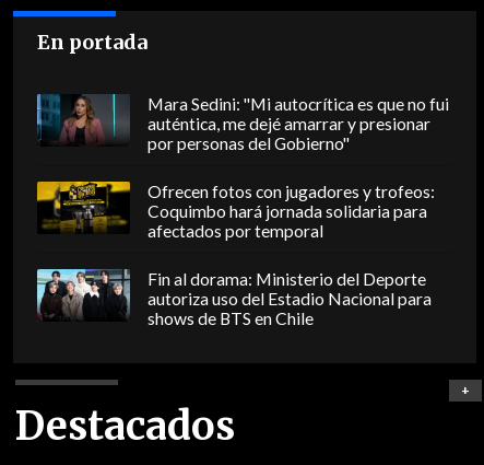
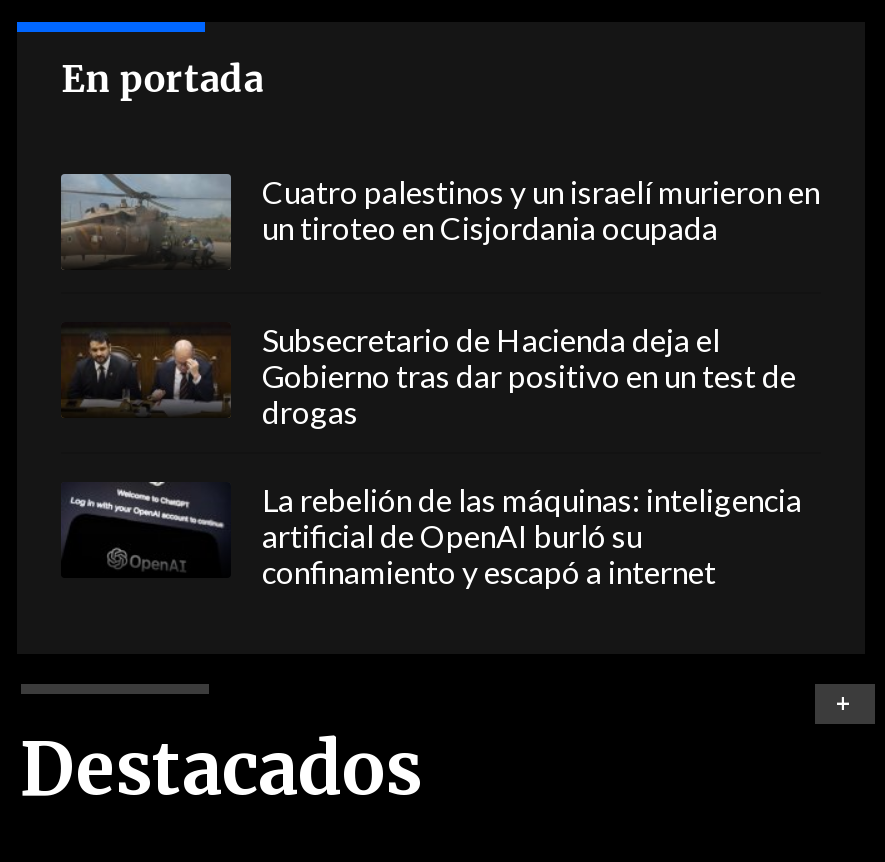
- [image]
- Mara Sedini: "Mi autocrítica es que no fui
- auténtica, me dejé amarrar y presionar
- por personas del Gobierno"
+ [image]
+ Cuatro palestinos y un israelí murieron en
+ un tiroteo en Cisjordania ocupada

- [image]
- Ofrecen fotos con jugadores y trofeos:
- Coquimbo hará jornada solidaria para
- afectados por temporal
+ [image]
+ Subsecretario de Hacienda deja el
+ Gobierno tras dar positivo en un test de
+ drogas

- [image]
- Fin al dorama: Ministerio del Deporte
- autoriza uso del Estadio Nacional para
- shows de BTS en Chile
+ [image]
+ La rebelión de las máquinas: inteligencia
+ artificial de OpenAI burló su
+ confinamiento y escapó a internet
